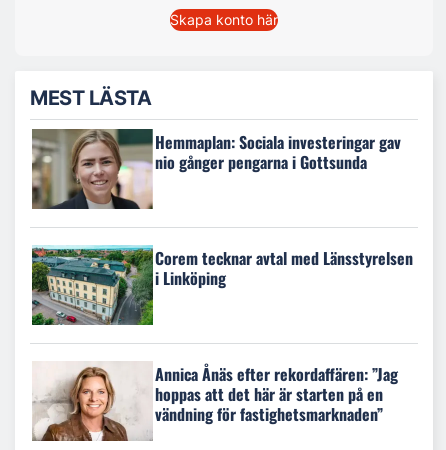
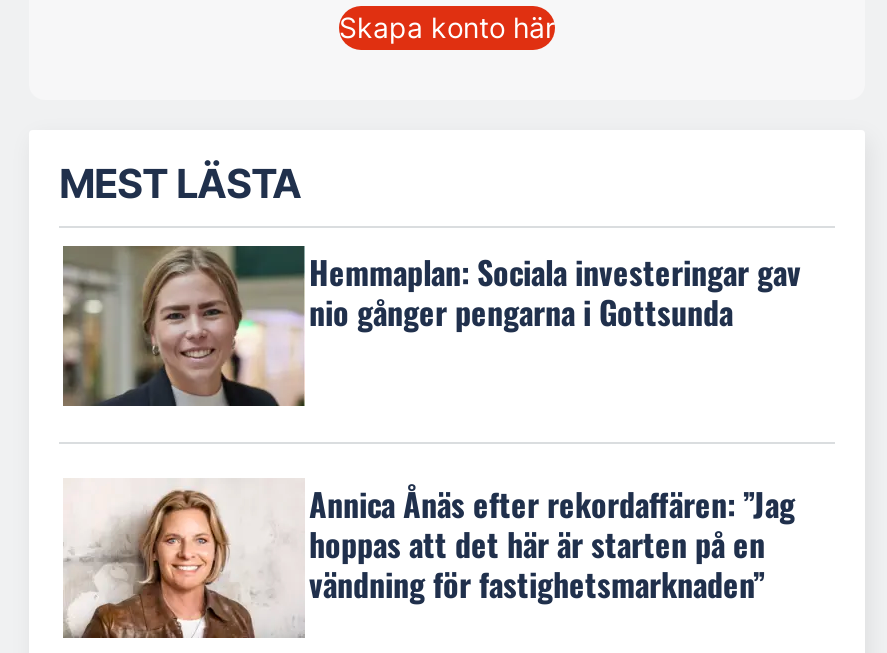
- [image]
- Corem tecknar avtal med Länsstyrelsen
- i Linköping
